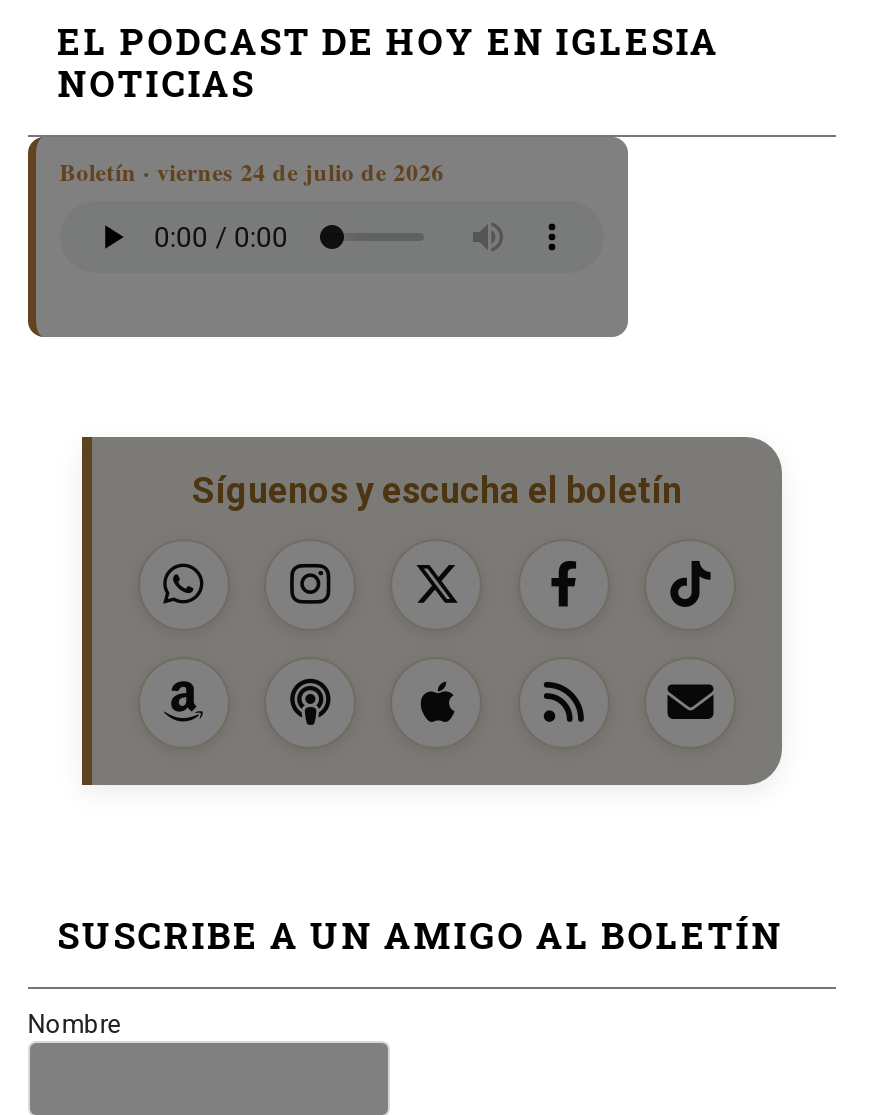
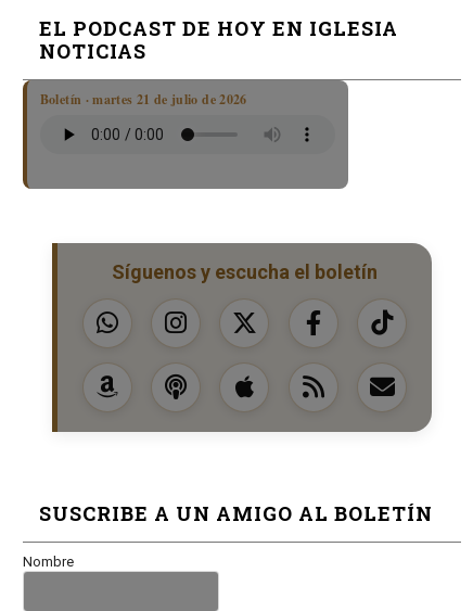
- Boletín · viernes 24 de julio de 2026
+ Boletín · martes 21 de julio de 2026
